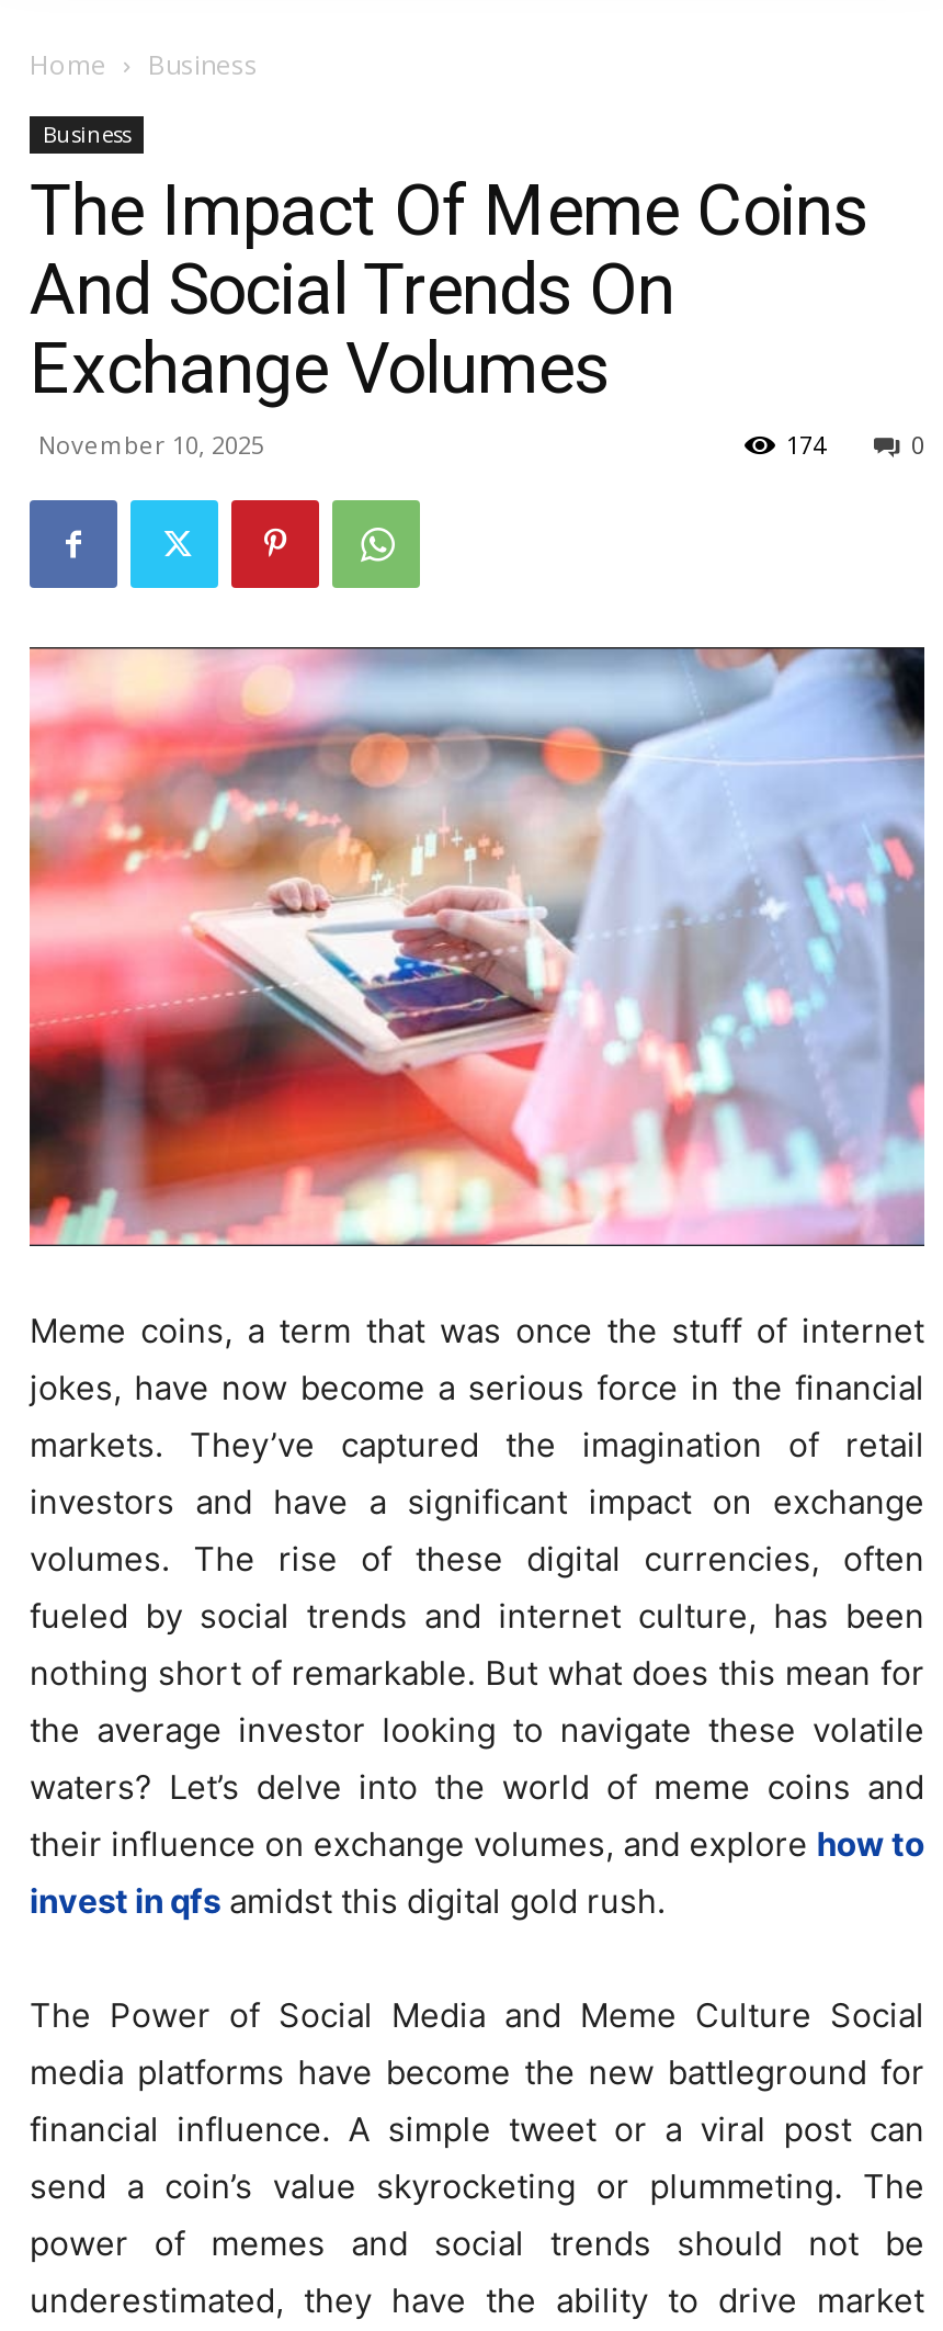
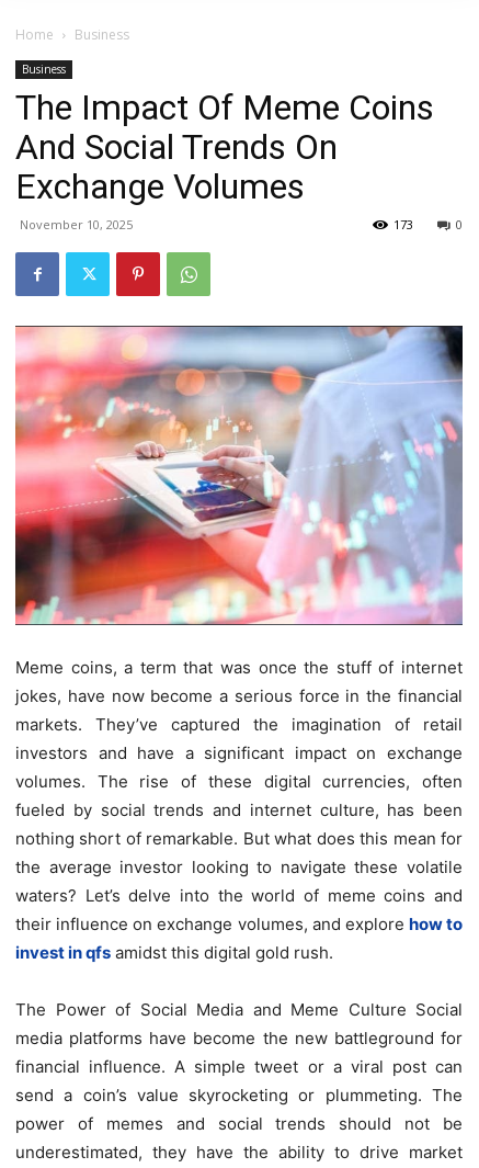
- 174
+ 173
